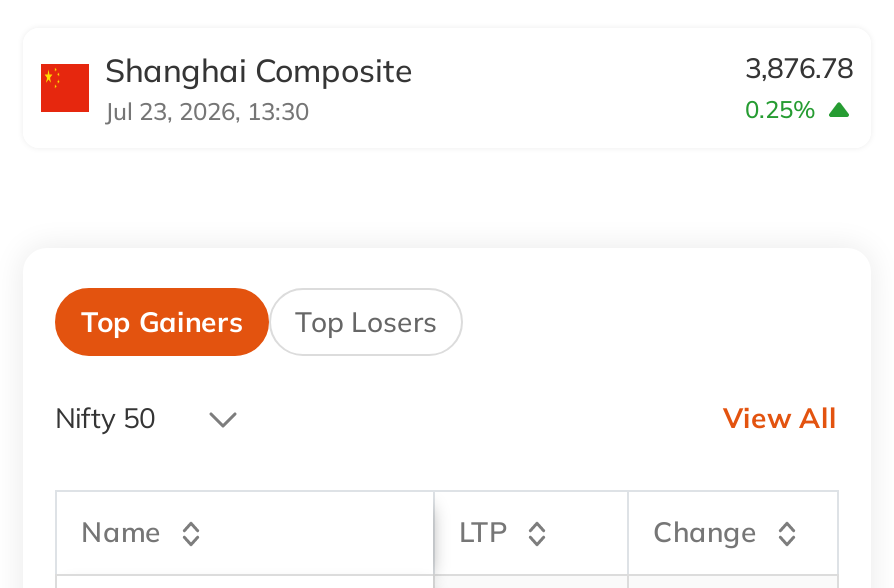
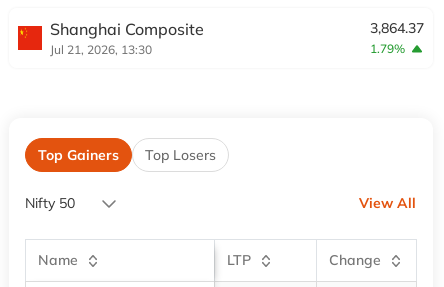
- 3,876.78
+ 3,864.37

- Jul 23, 2026, 13:30
+ Jul 21, 2026, 13:30

- 0.25%
+ 1.79%
